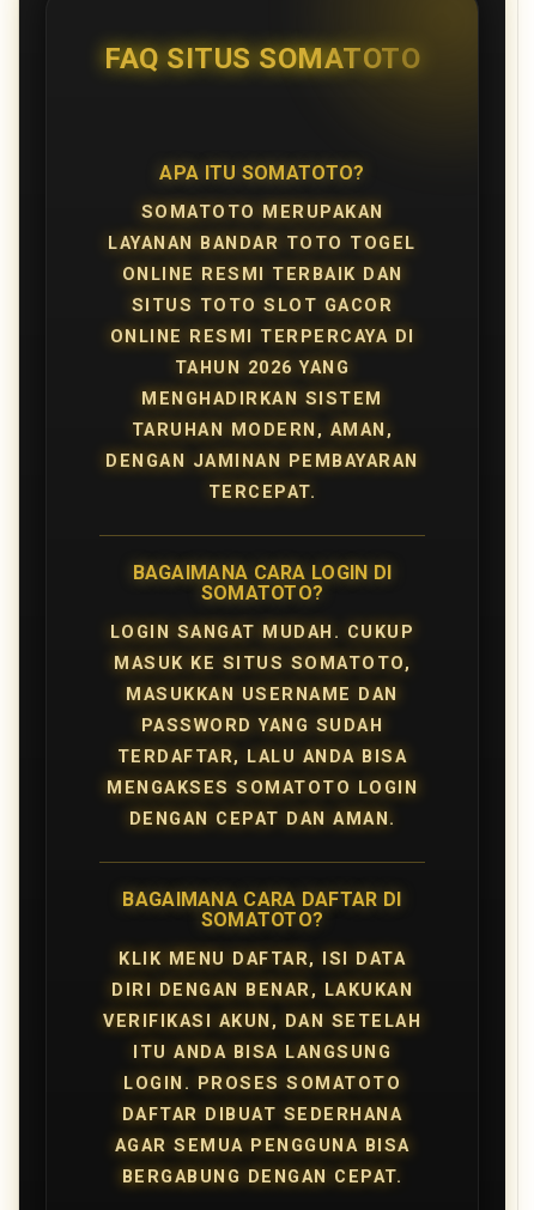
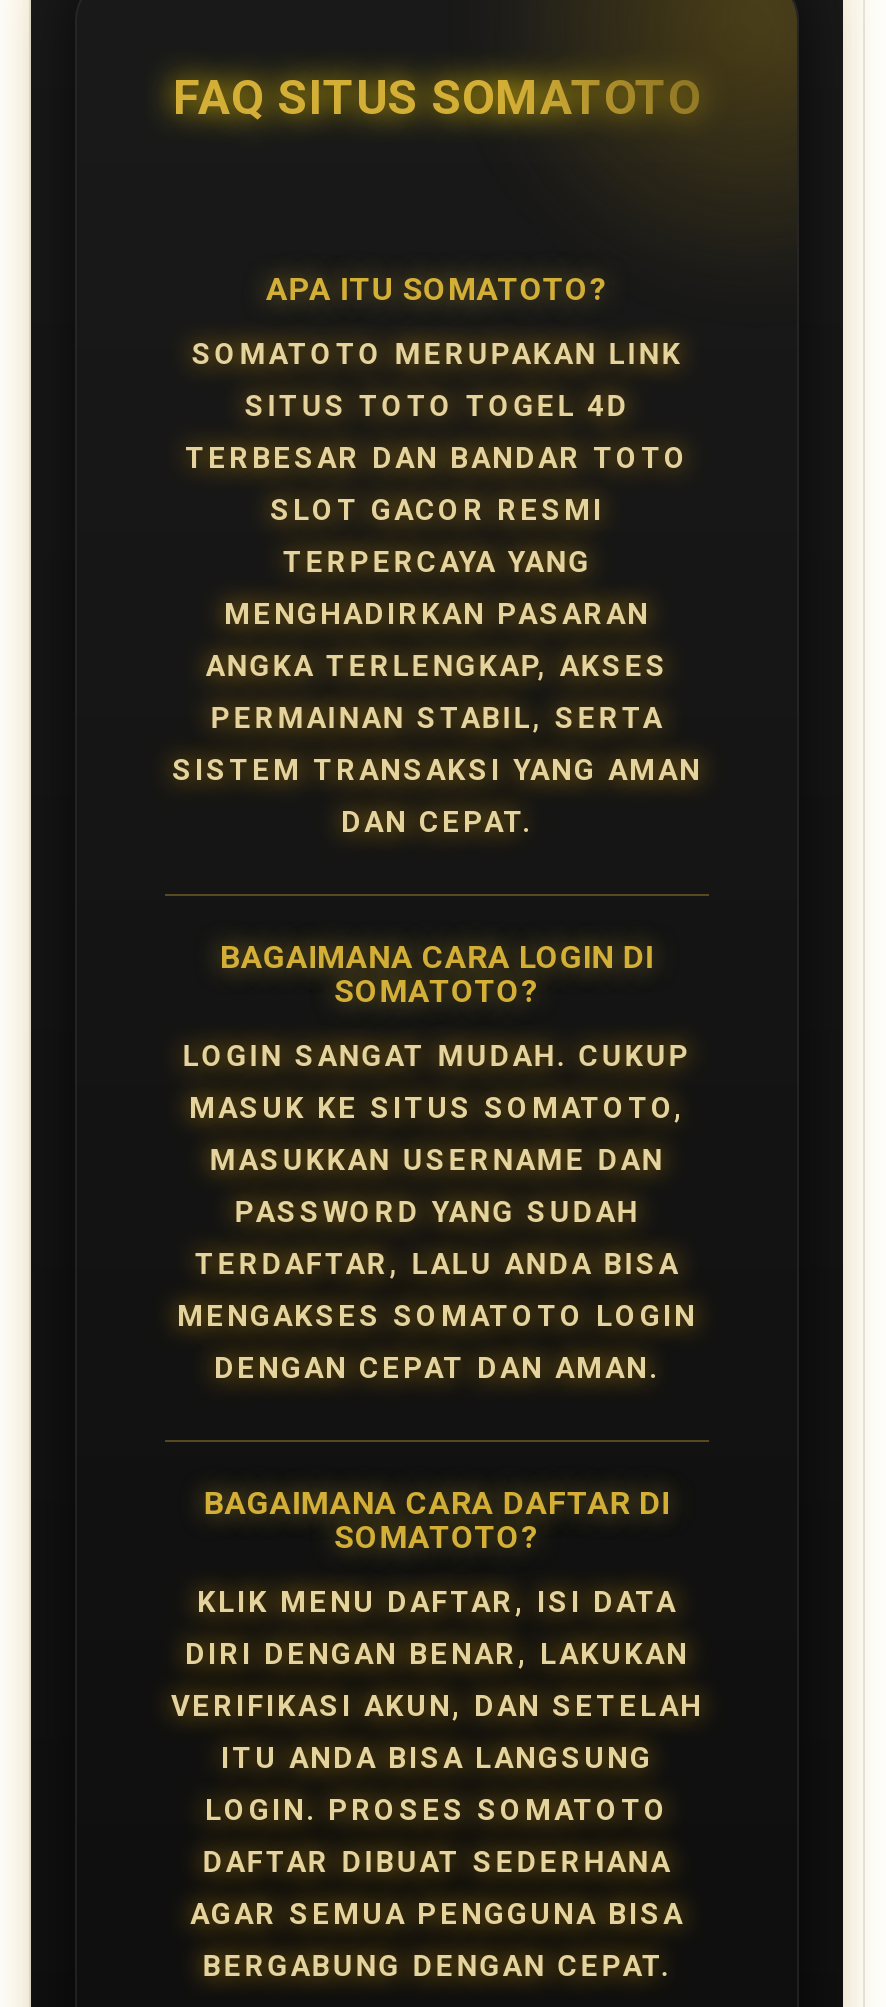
- SOMATOTO MERUPAKAN
+ SOMATOTO MERUPAKAN LINK

- LAYANAN BANDAR TOTO TOGEL
+ SITUS TOTO TOGEL 4D

- ONLINE RESMI TERBAIK DAN
+ TERBESAR DAN BANDAR TOTO

- SITUS TOTO SLOT GACOR
+ SLOT GACOR RESMI

- ONLINE RESMI TERPERCAYA DI
+ TERPERCAYA YANG

- TAHUN 2026 YANG
+ MENGHADIRKAN PASARAN

- MENGHADIRKAN SISTEM
+ ANGKA TERLENGKAP, AKSES

- TARUHAN MODERN, AMAN,
+ PERMAINAN STABIL, SERTA

- DENGAN JAMINAN PEMBAYARAN
+ SISTEM TRANSAKSI YANG AMAN

- TERCEPAT.
+ DAN CEPAT.
